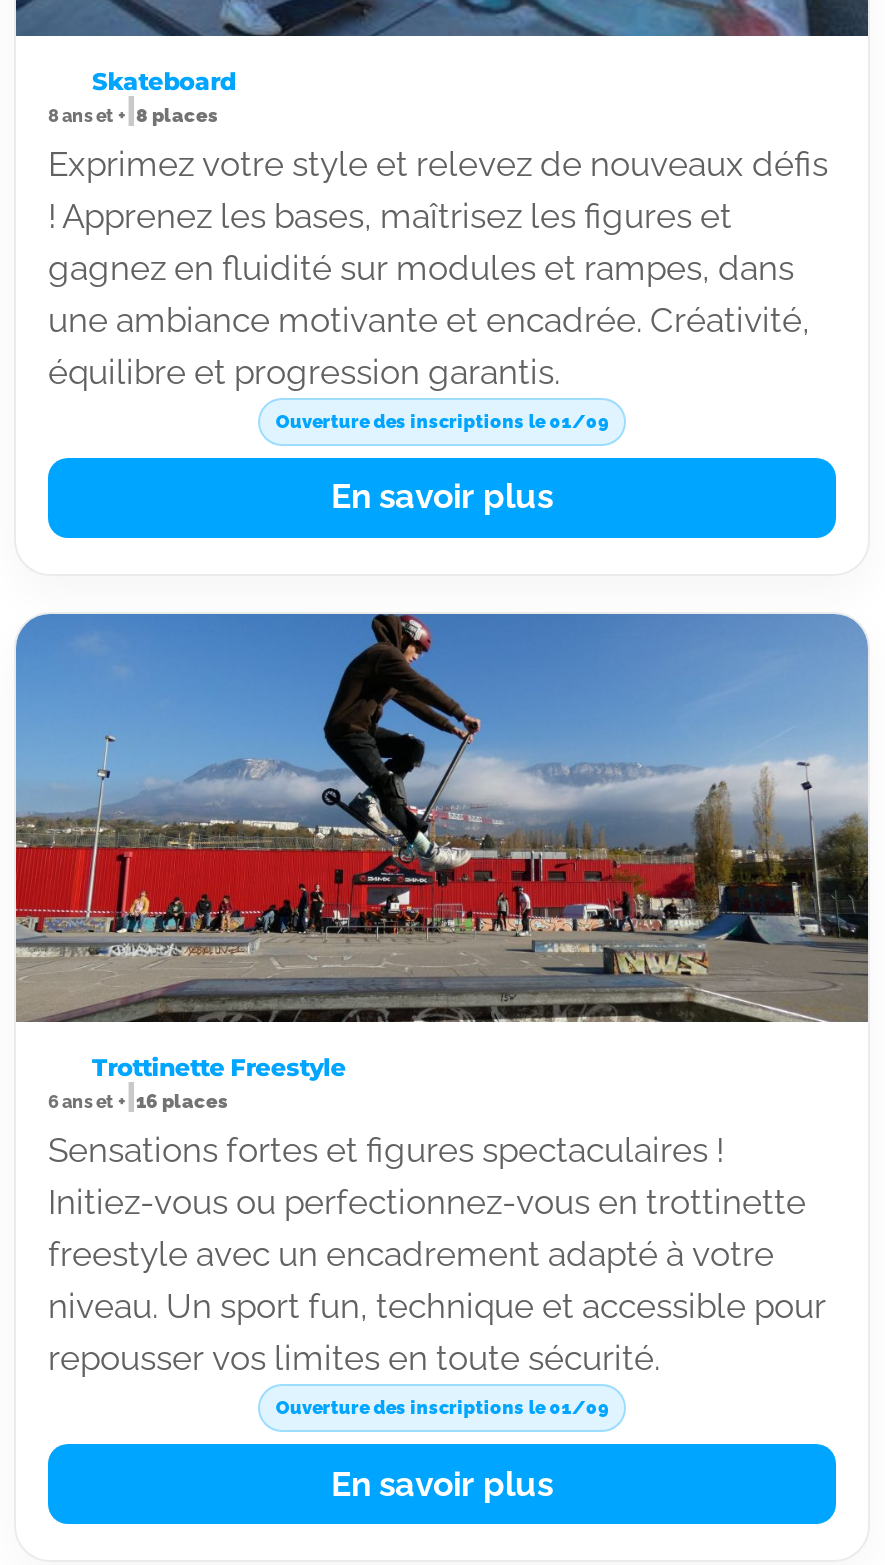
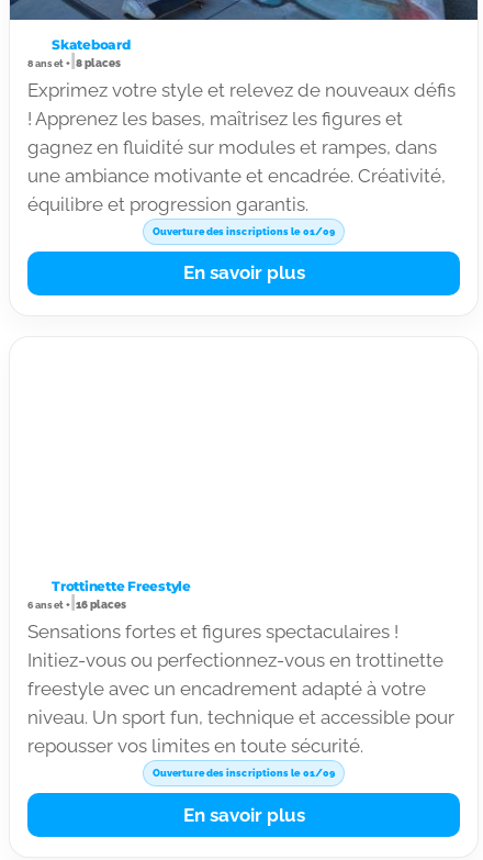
- [image]
